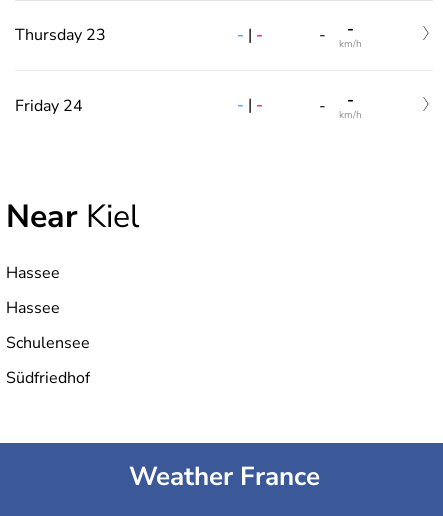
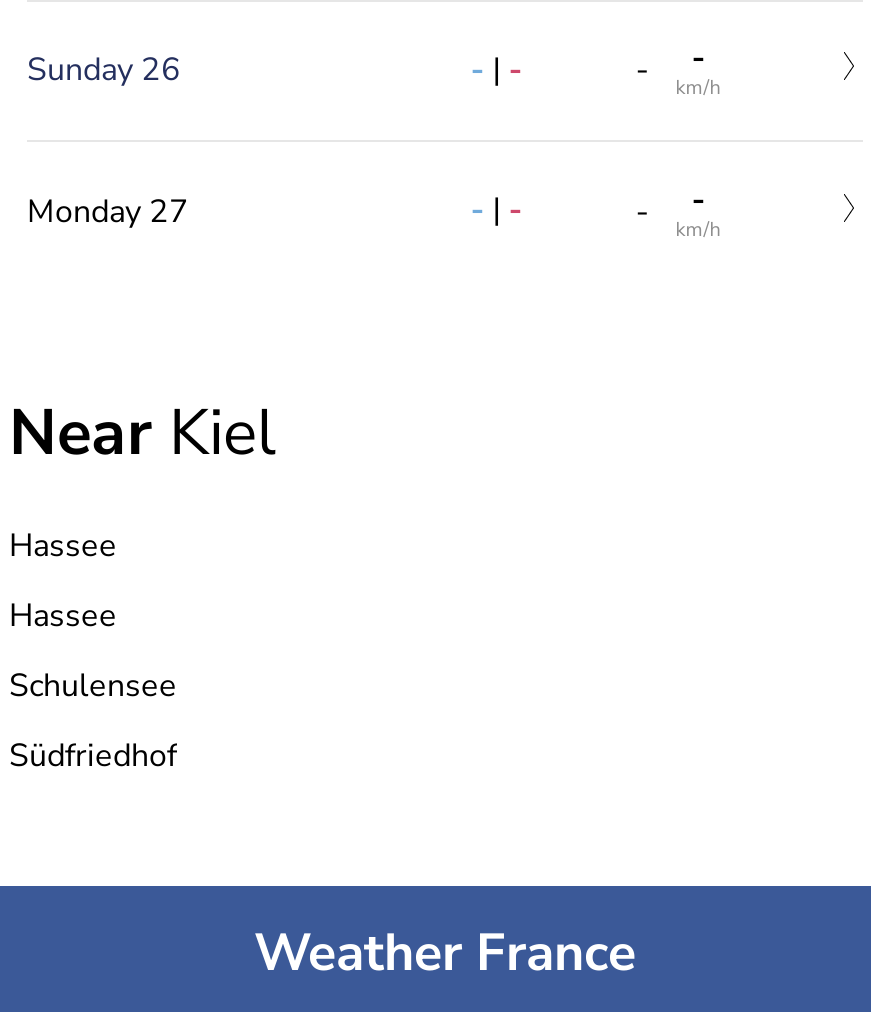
- Thursday 23
+ Sunday 26

- Friday 24
+ Monday 27
